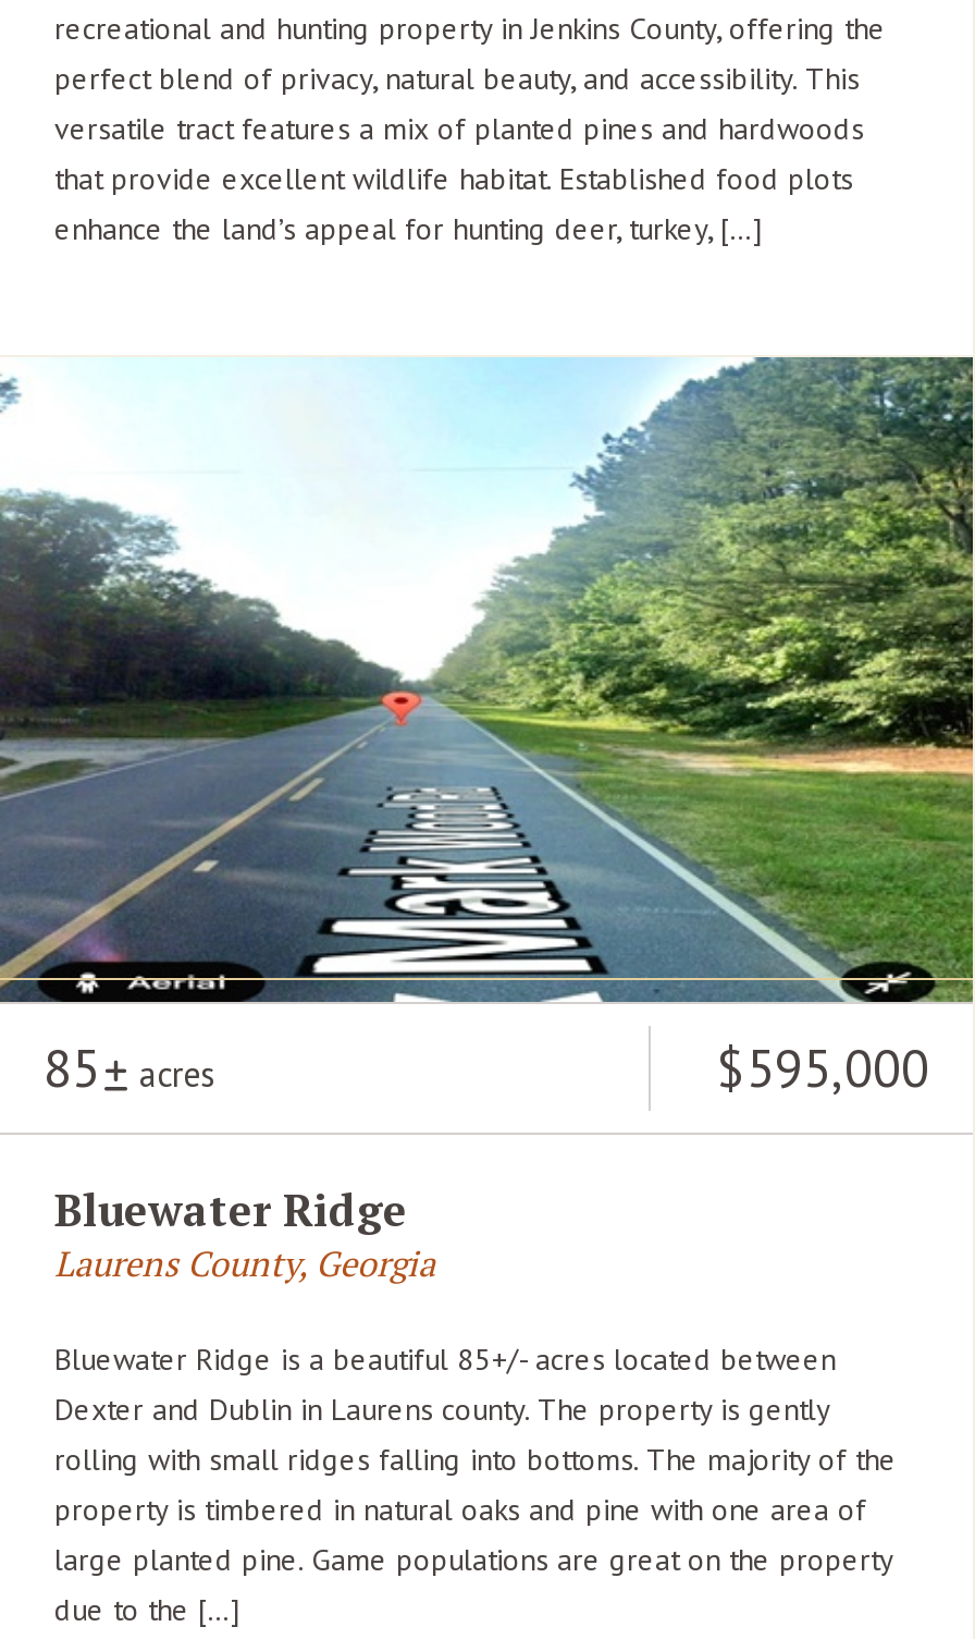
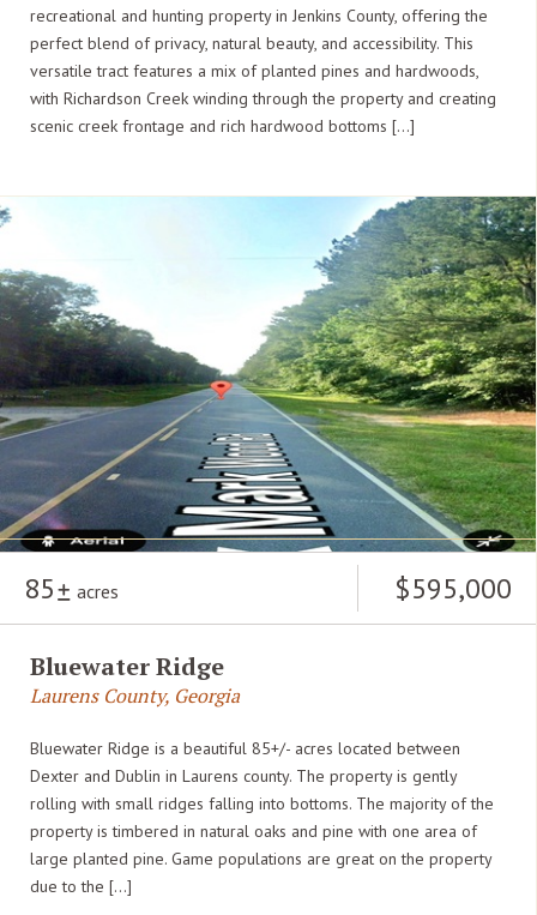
- versatile tract features a mix of planted pines and hardwoods
- that provide excellent wildlife habitat. Established food plots
- enhance the land’s appeal for hunting deer, turkey, […]
+ versatile tract features a mix of planted pines and hardwoods,
+ with Richardson Creek winding through the property and creating
+ scenic creek frontage and rich hardwood bottoms […]
